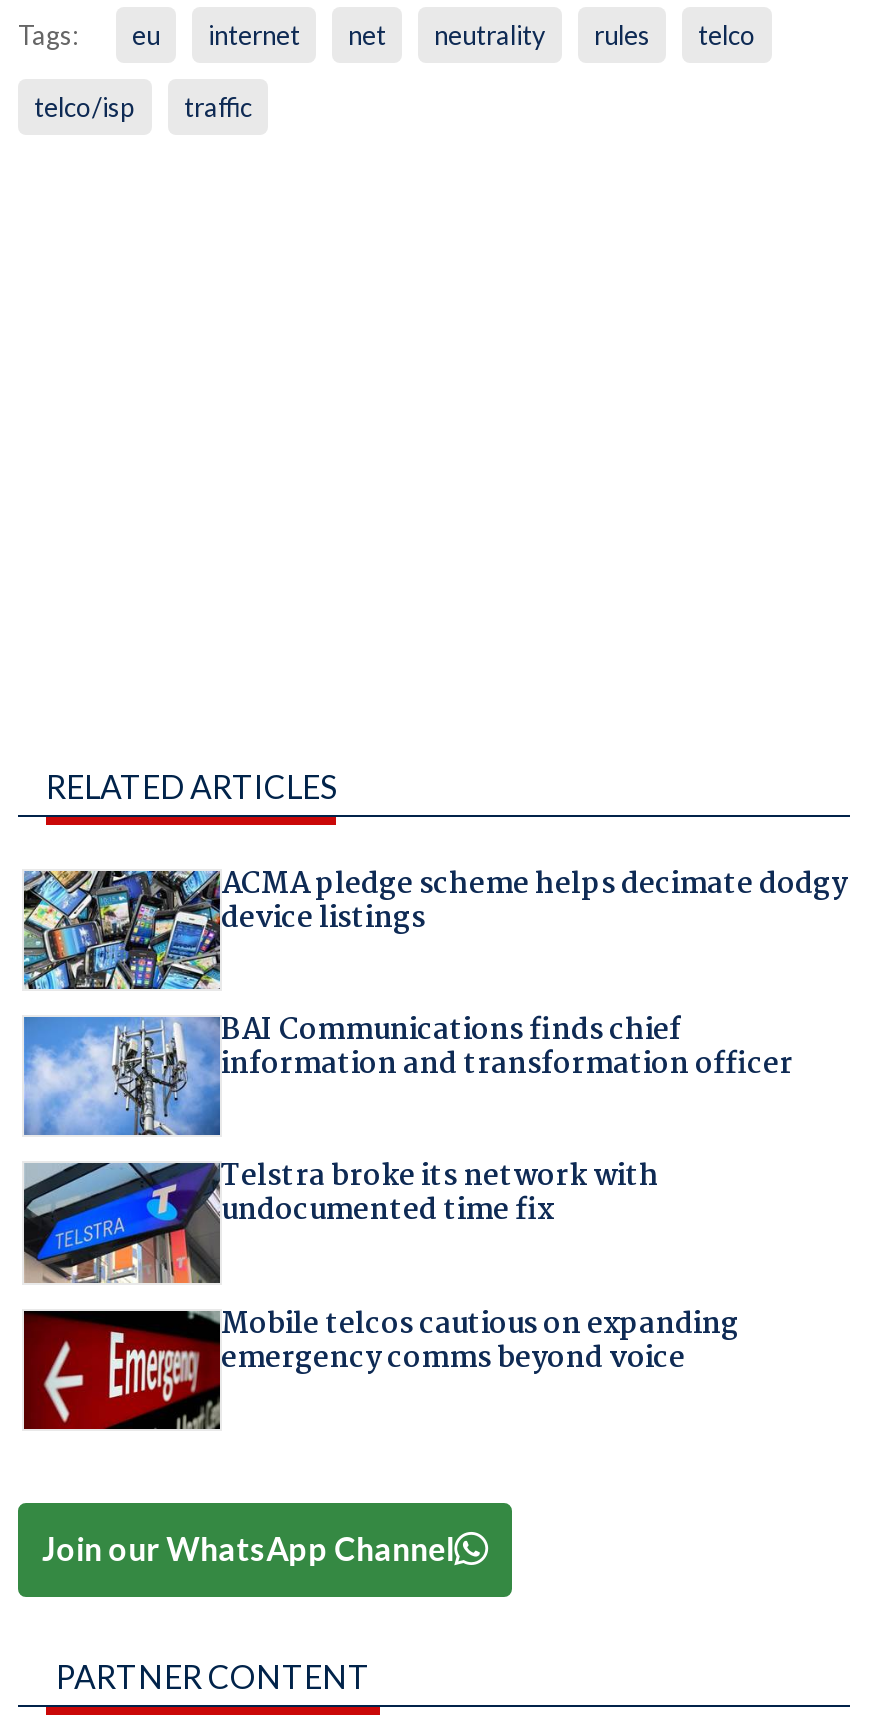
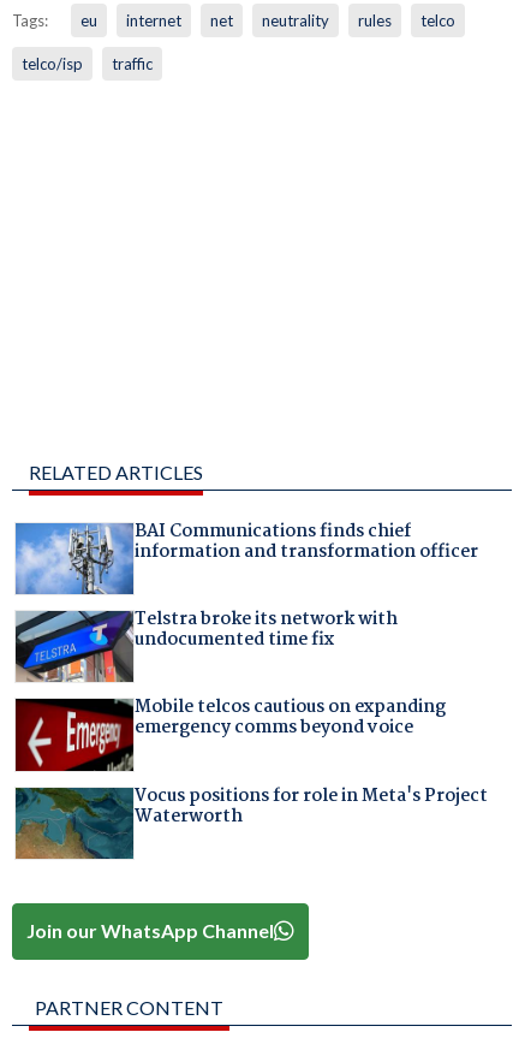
- [image]
- ACMA pledge scheme helps decimate dodgy
- device listings

moved up: [image] | BAI Communications finds chief | information and transformation officer | Telstra broke its network with | undocumented time fix | Mobile telcos cautious on expanding | emergency comms beyond voice

+ [image]
+ Vocus positions for role in Meta's Project
+ Waterworth
